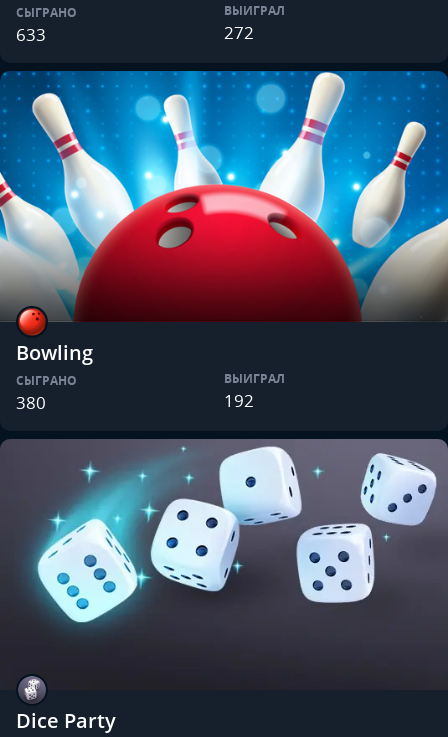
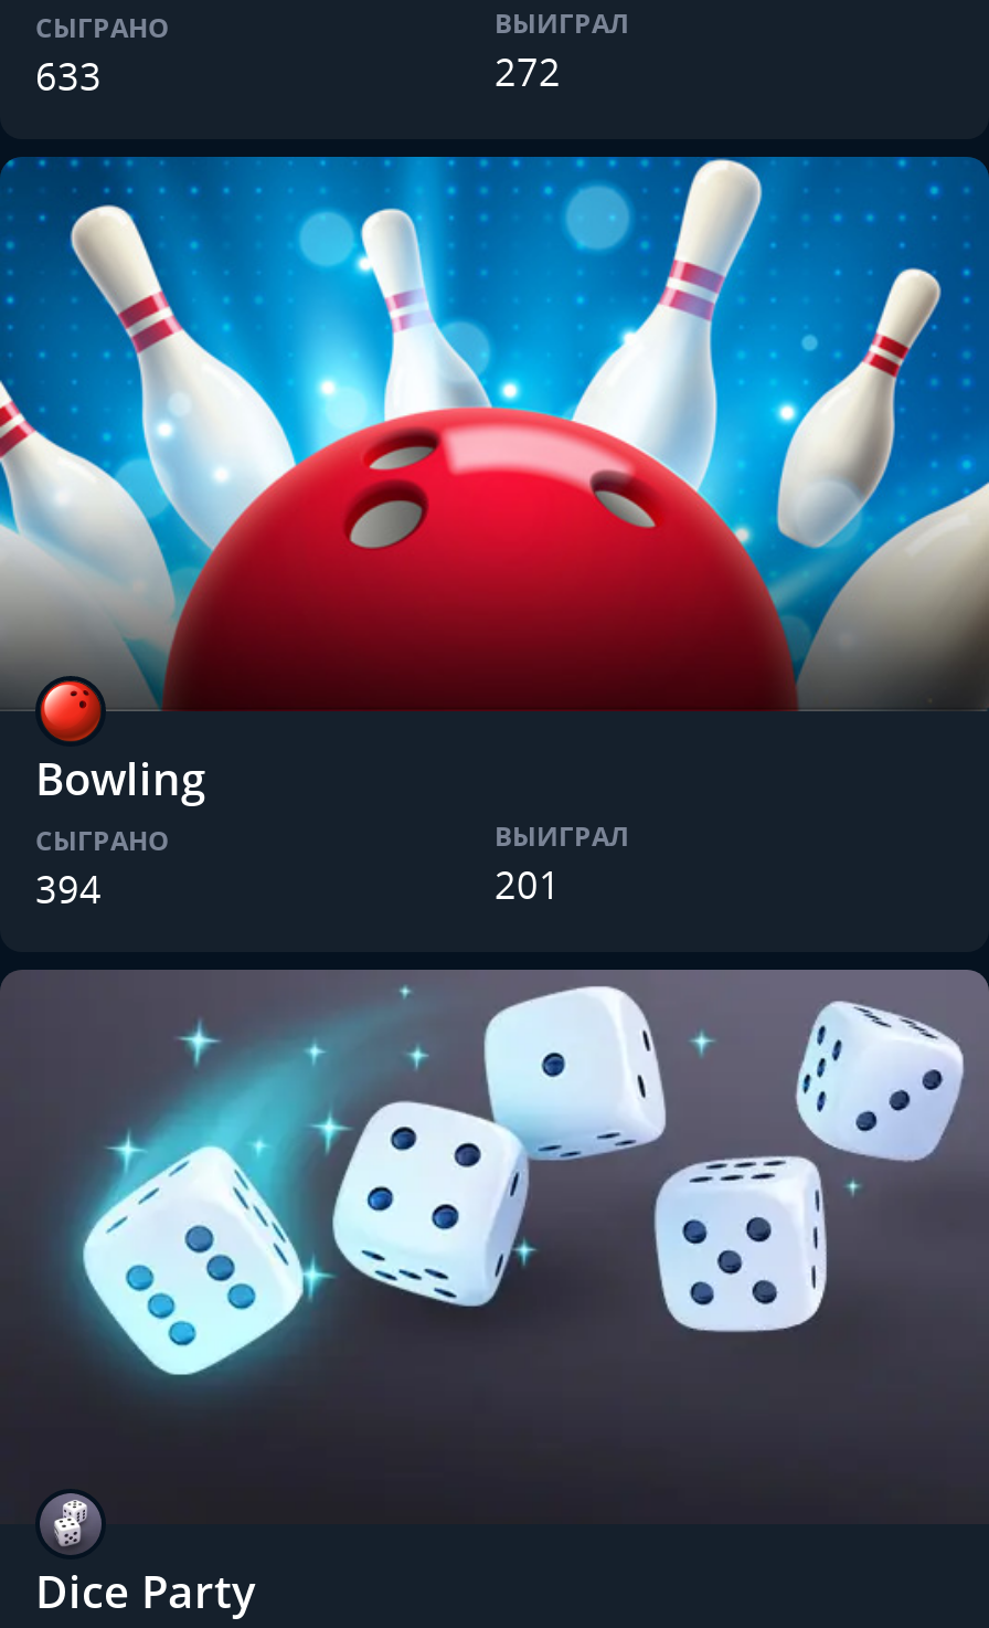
- 380
+ 394

- 192
+ 201
